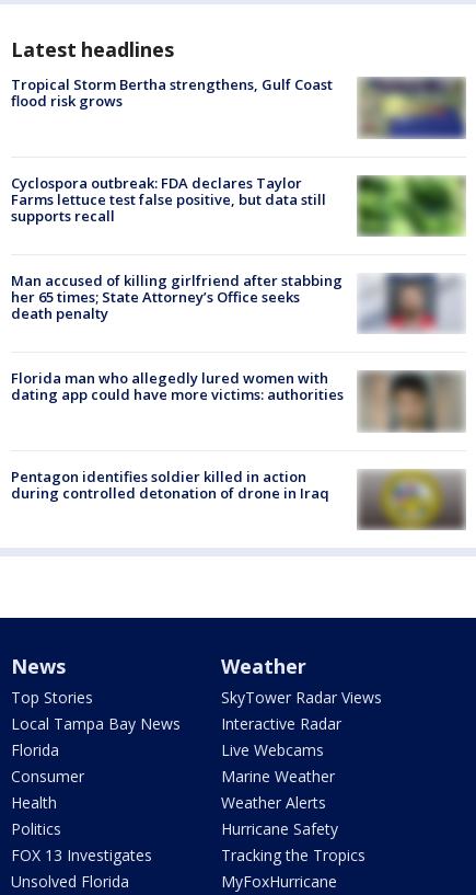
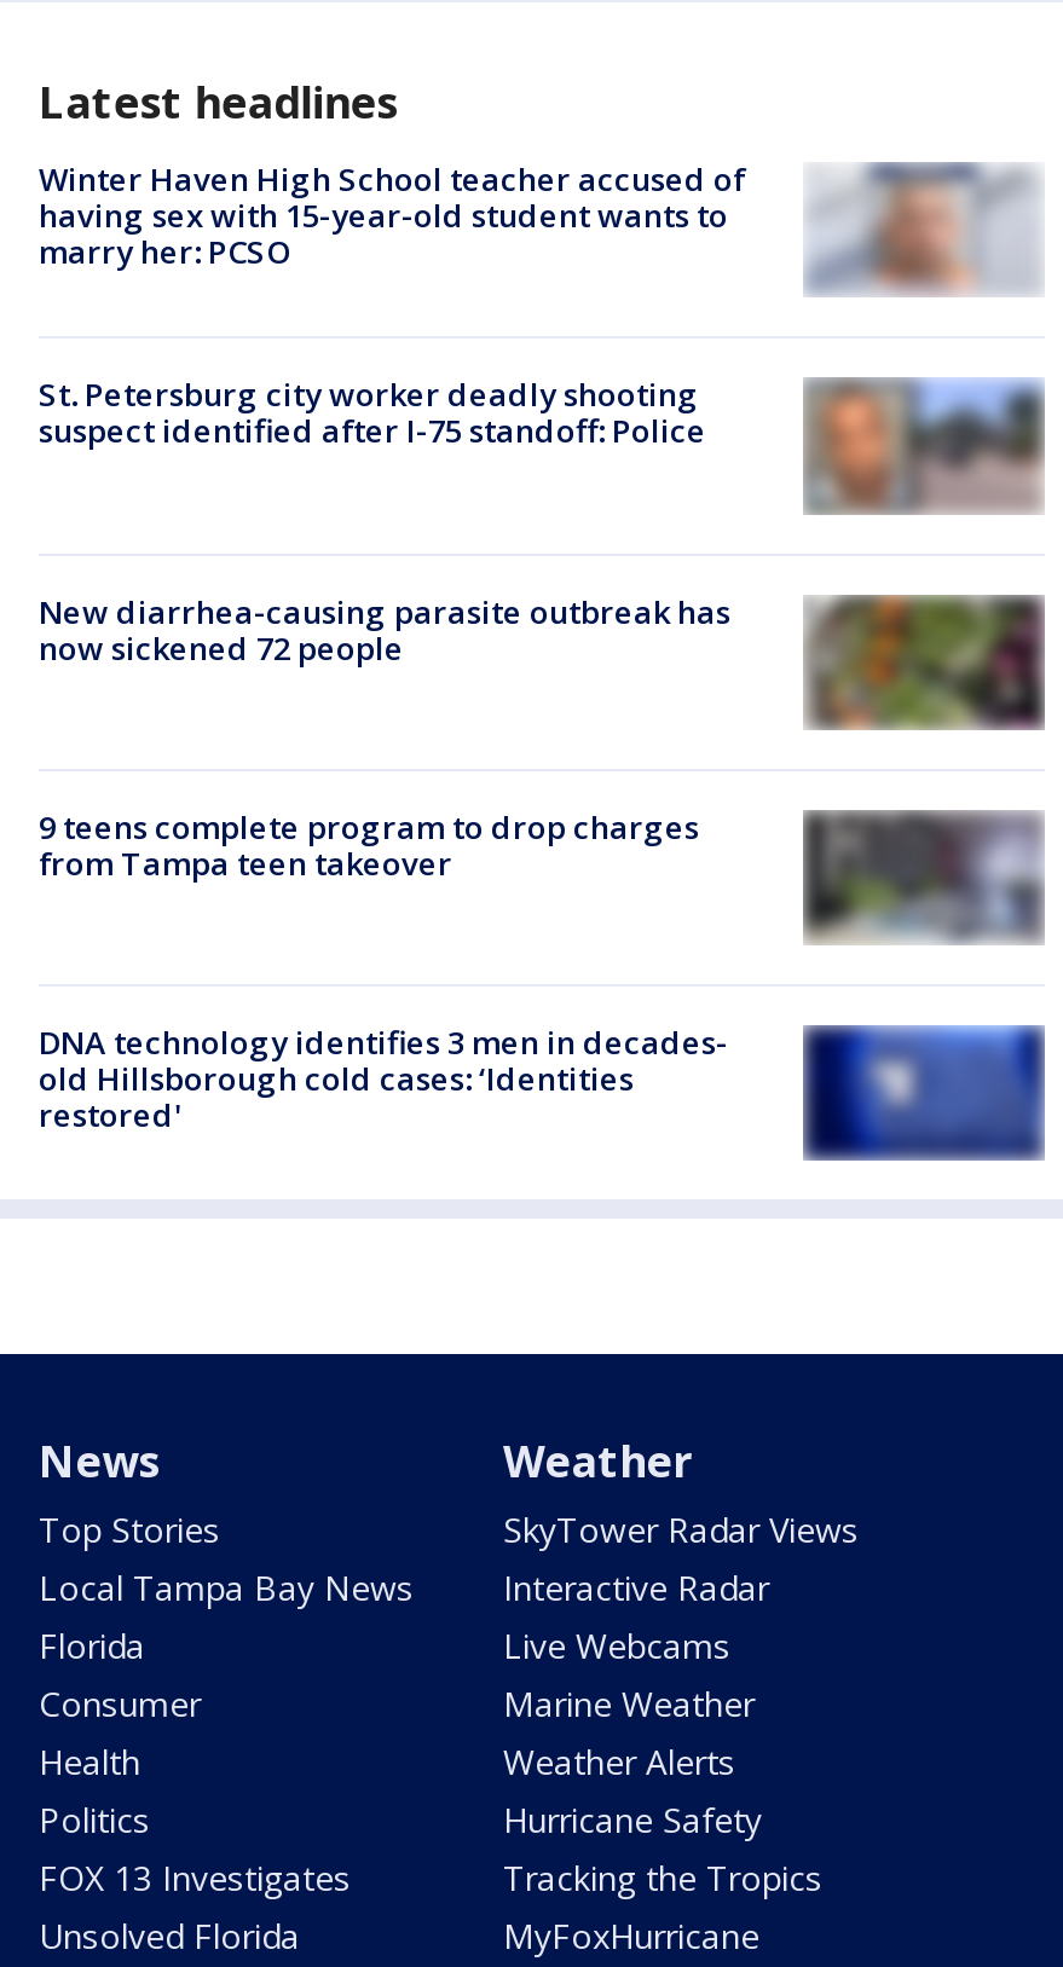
- [image]
- Tropical Storm Bertha strengthens, Gulf Coast
- flood risk grows
+ [image]
+ Winter Haven High School teacher accused of
+ having sex with 15-year-old student wants to
+ marry her: PCSO

- Cyclospora outbreak: FDA declares Taylor
- Farms lettuce test false positive, but data still
- supports recall
+ St. Petersburg city worker deadly shooting
+ suspect identified after I-75 standoff: Police

- [image]
+ [image]

- [image]
- Man accused of killing girlfriend after stabbing
- her 65 times; State Attorney’s Office seeks
- death penalty
+ [image]
+ New diarrhea-causing parasite outbreak has
+ now sickened 72 people

- Florida man who allegedly lured women with
- dating app could have more victims: authorities
+ 9 teens complete program to drop charges
+ from Tampa teen takeover

- [image]
+ [image]

- [image]
- Pentagon identifies soldier killed in action
- during controlled detonation of drone in Iraq
+ [image]
+ DNA technology identifies 3 men in decades-
+ old Hillsborough cold cases: ‘Identities
+ restored'
